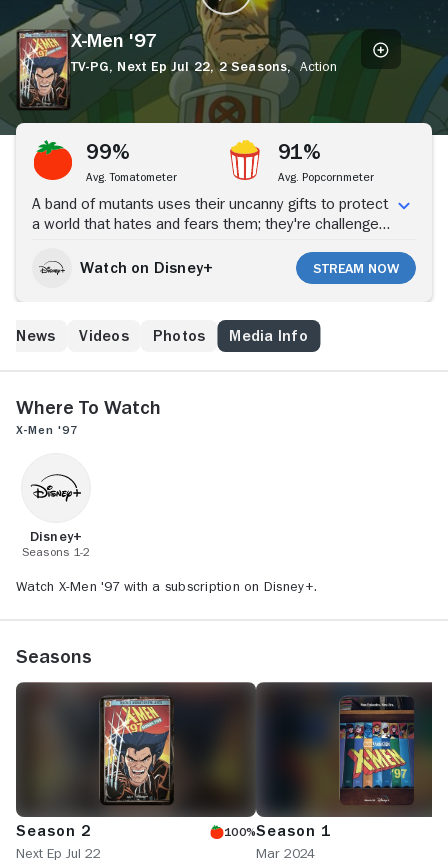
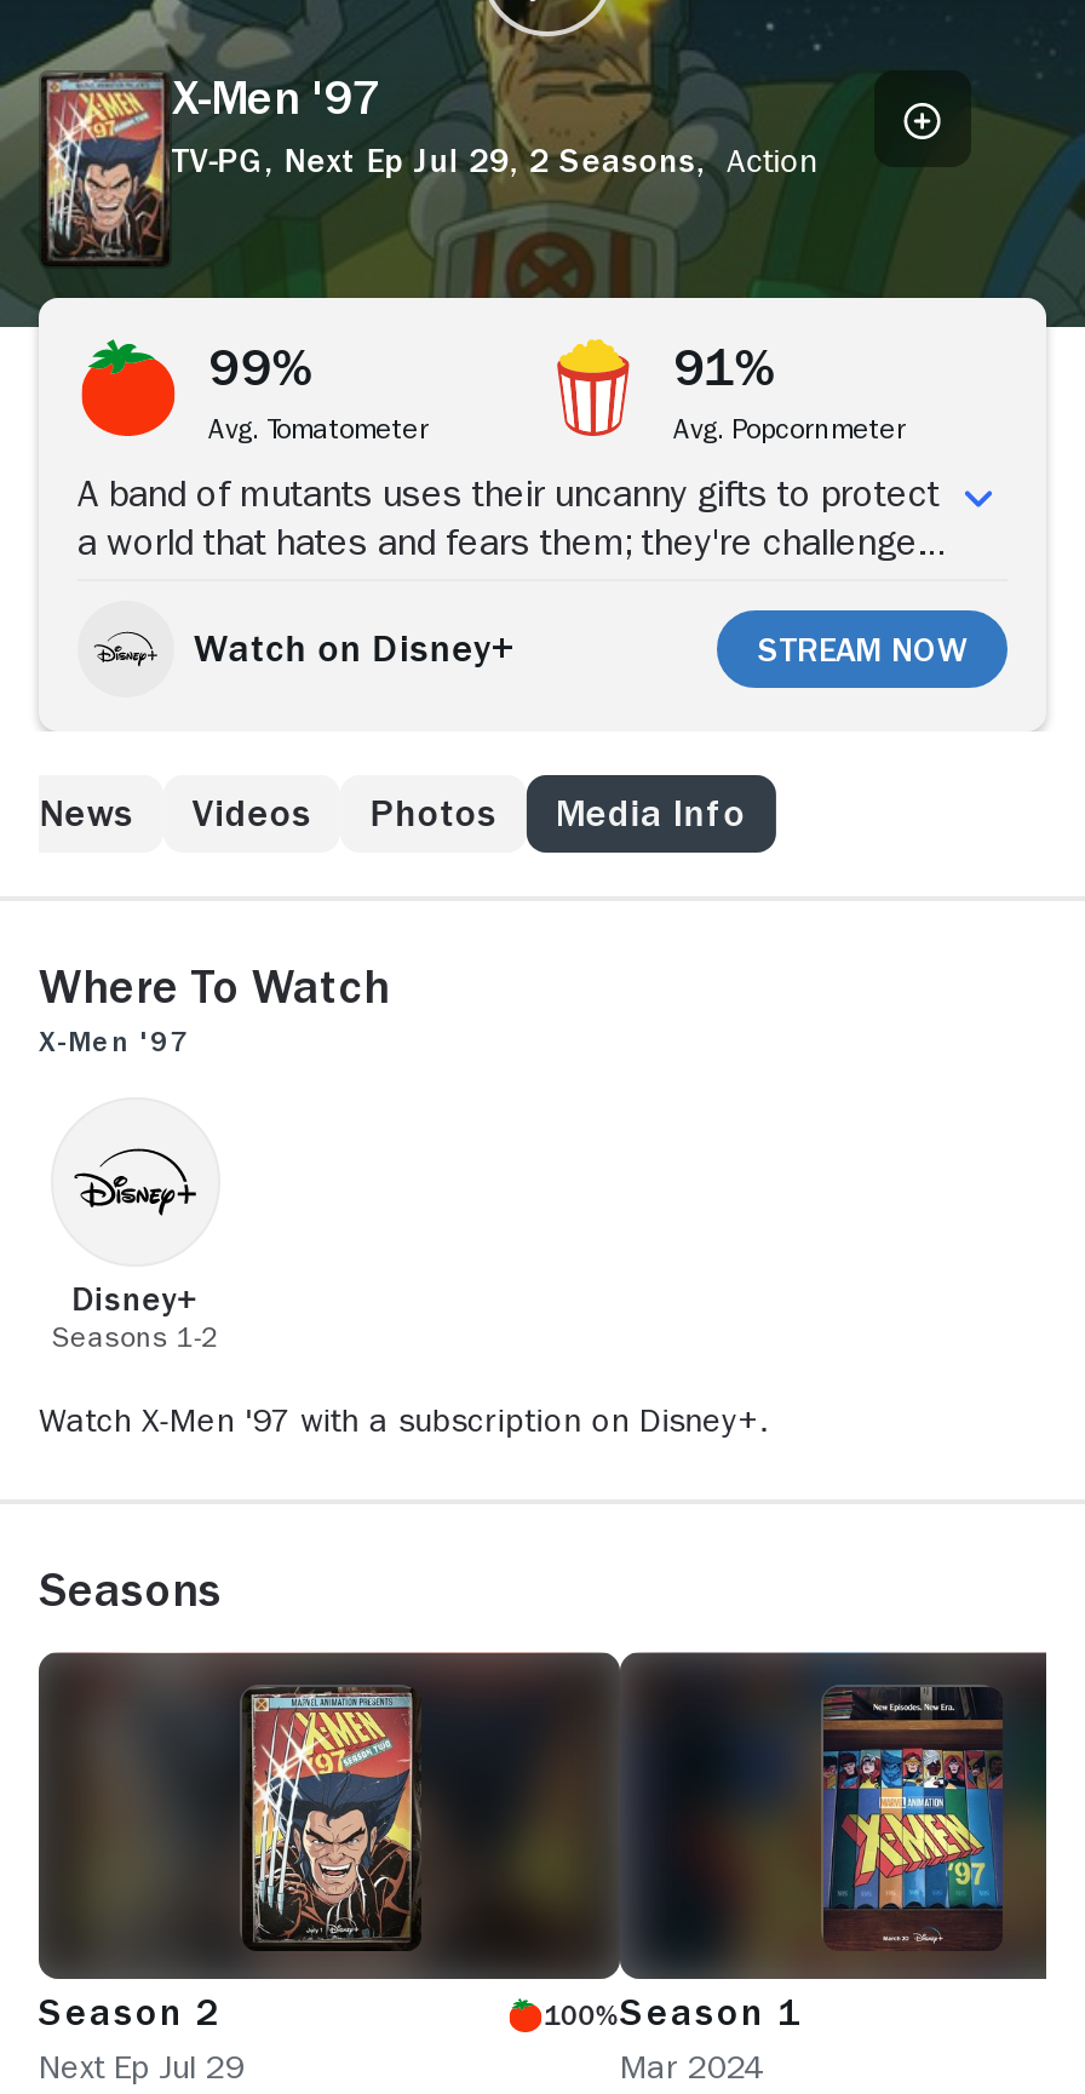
- TV-PG, Next Ep Jul 22, 2 Seasons, Action
+ TV-PG, Next Ep Jul 29, 2 Seasons, Action

- Next Ep Jul 22
+ Next Ep Jul 29
